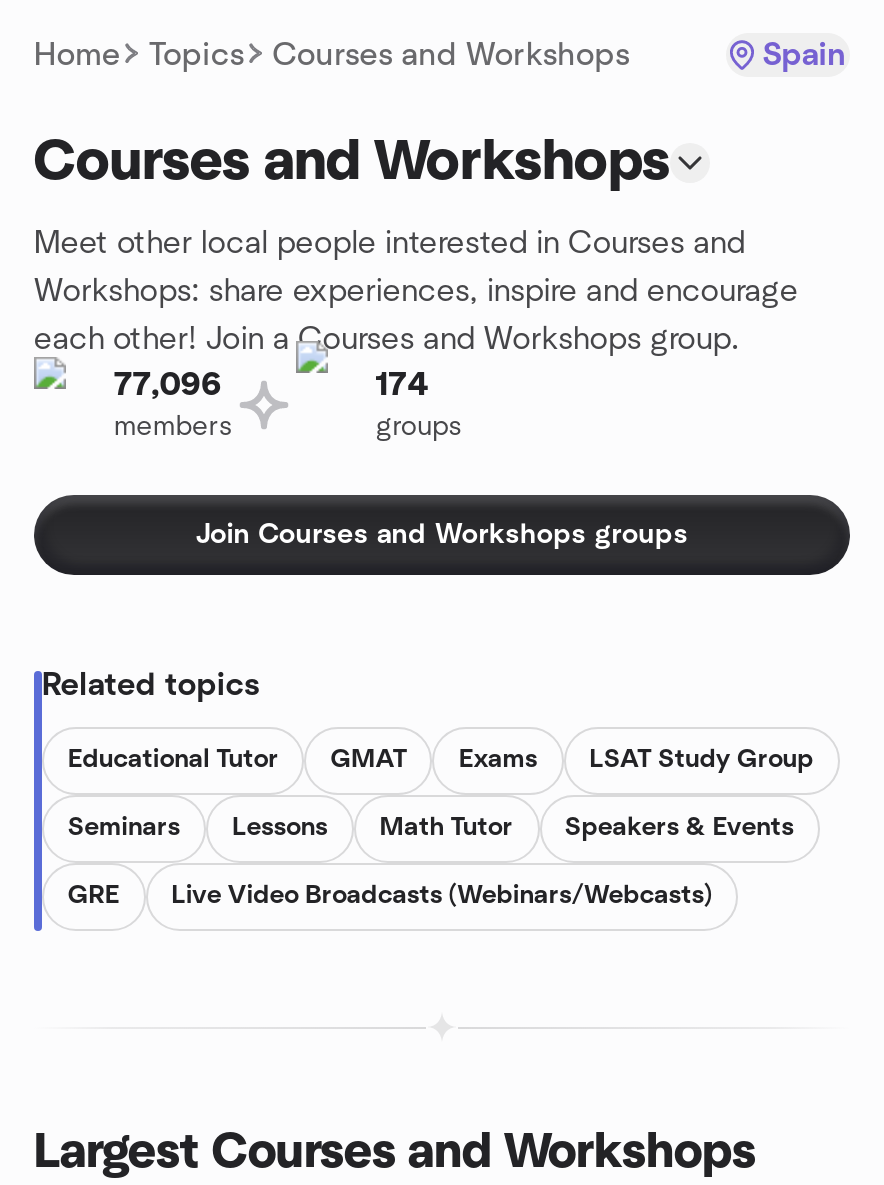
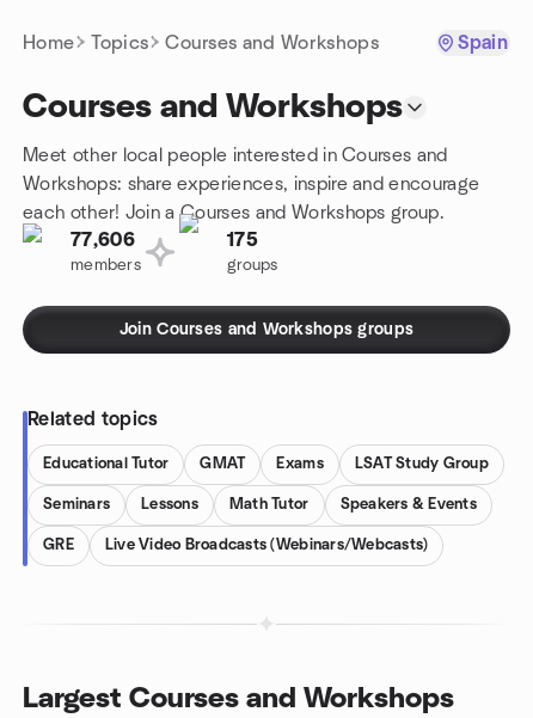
- 77,096
+ 77,606

- 174
+ 175
